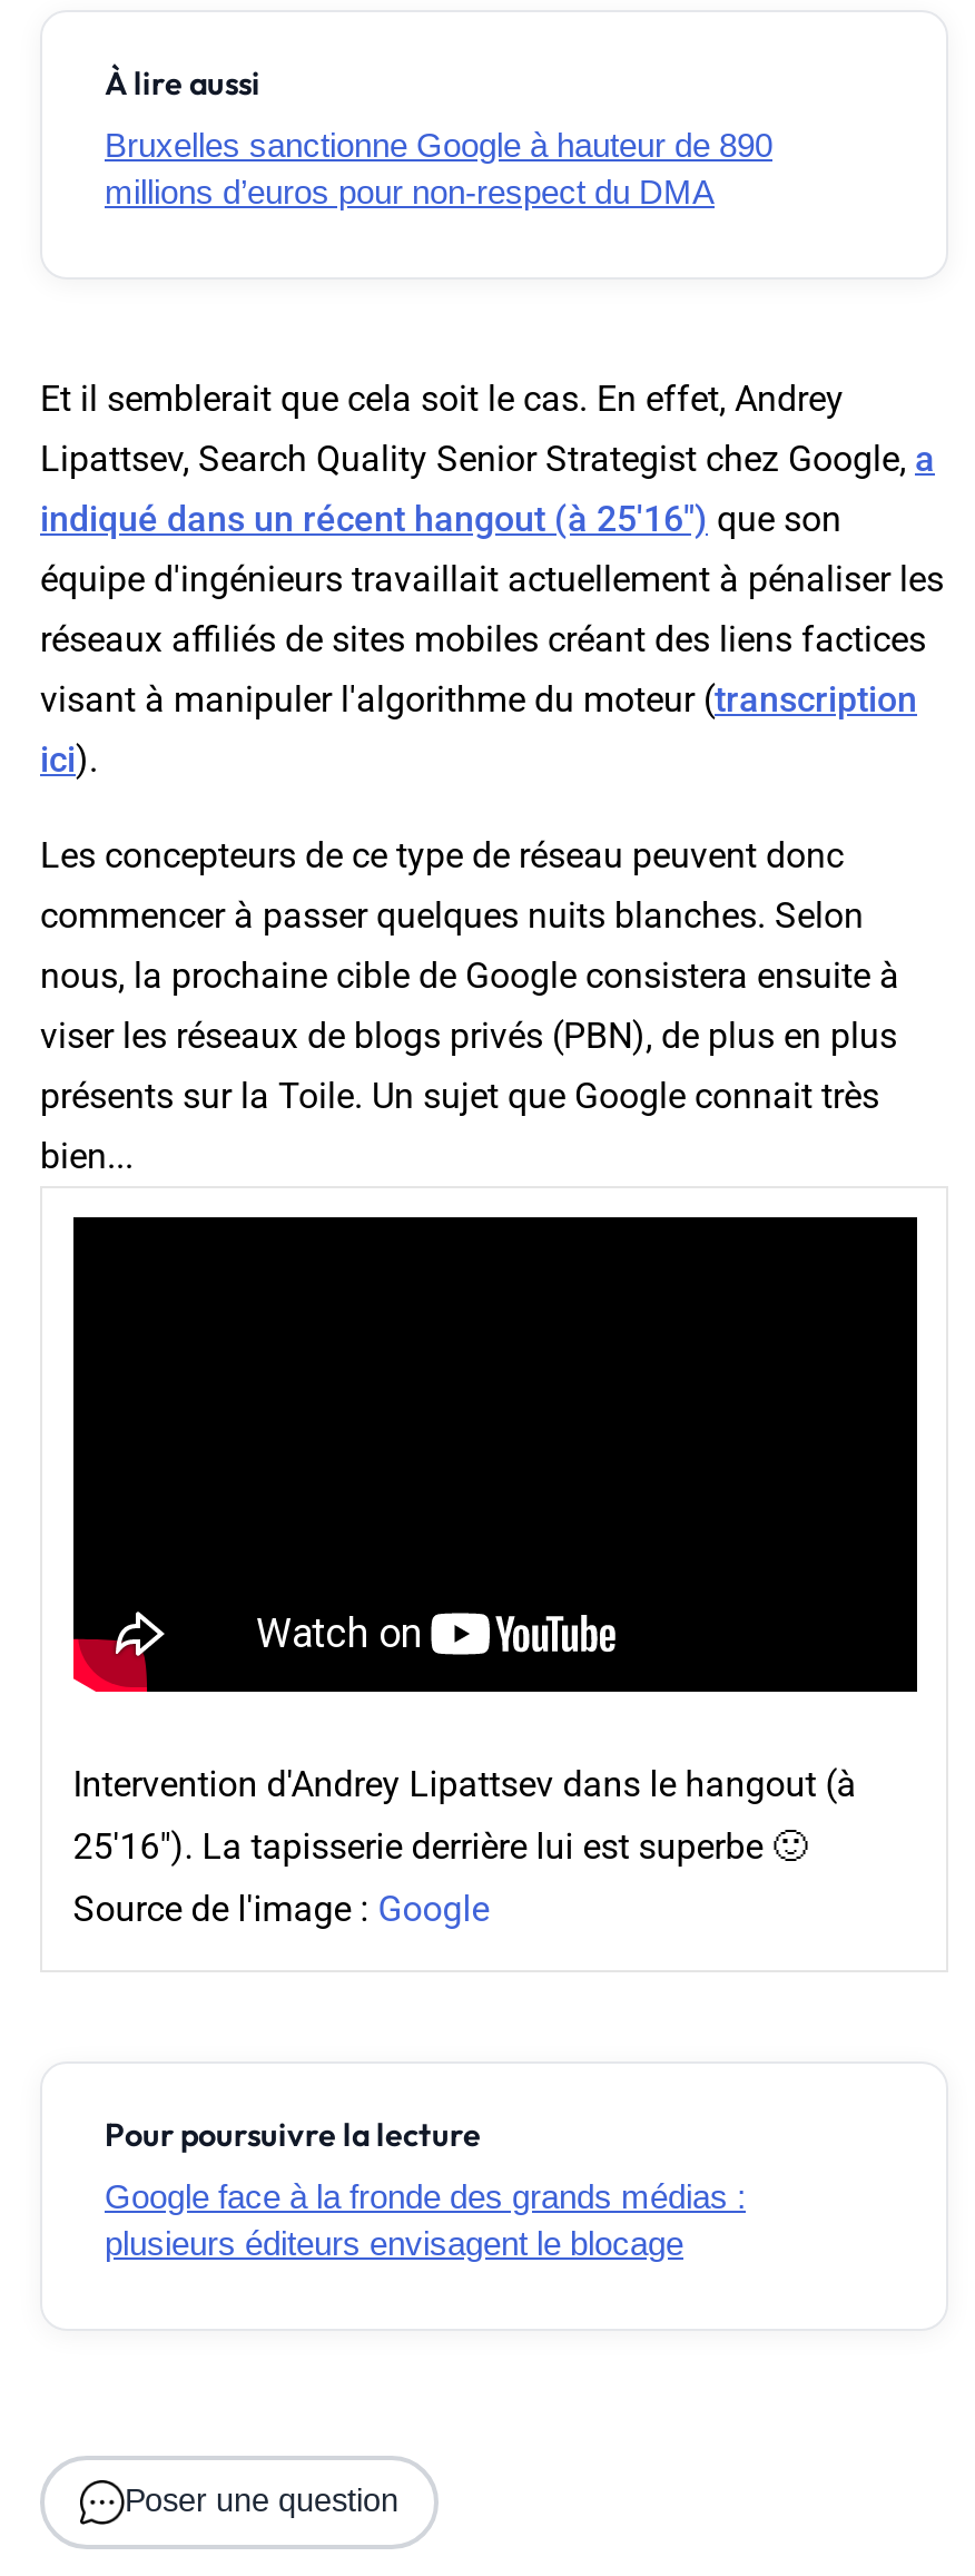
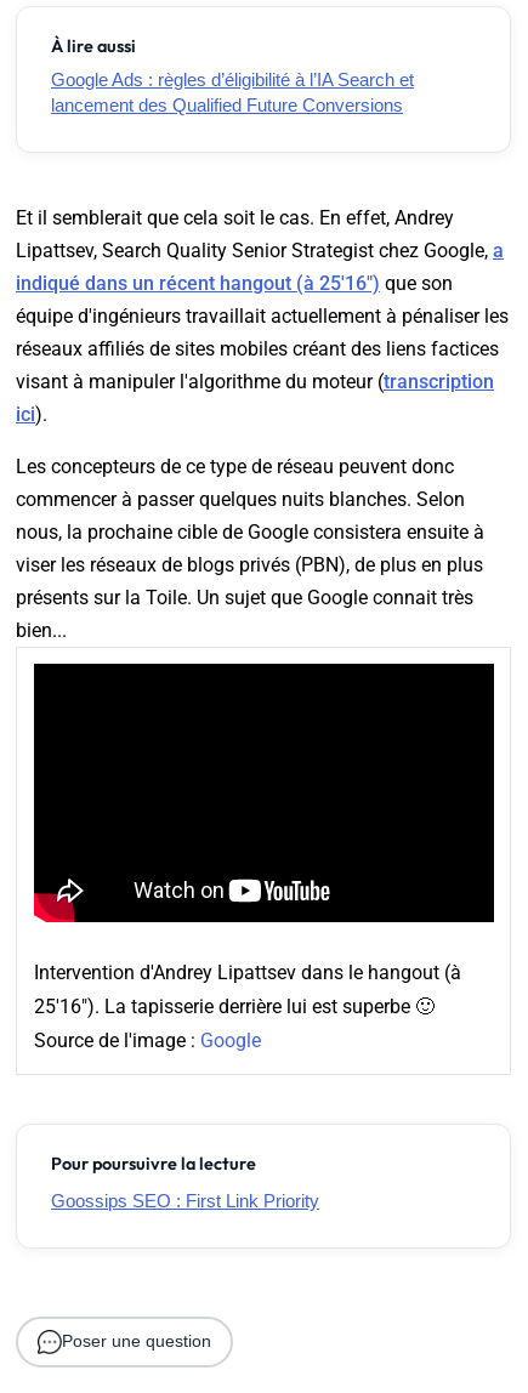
- Bruxelles sanctionne Google à hauteur de 890
- millions d’euros pour non-respect du DMA
+ Google Ads : règles d’éligibilité à l’IA Search et
+ lancement des Qualified Future Conversions

- Google face à la fronde des grands médias :
- plusieurs éditeurs envisagent le blocage
+ Goossips SEO : First Link Priority
